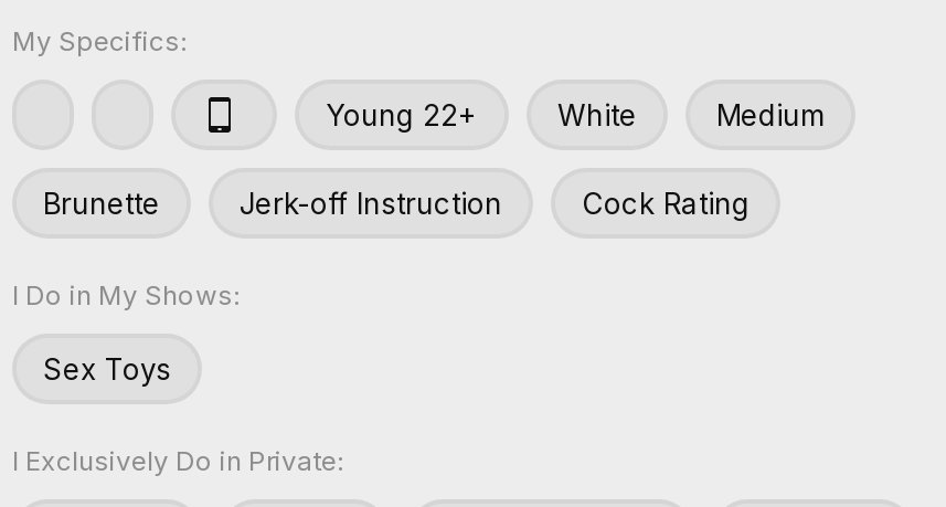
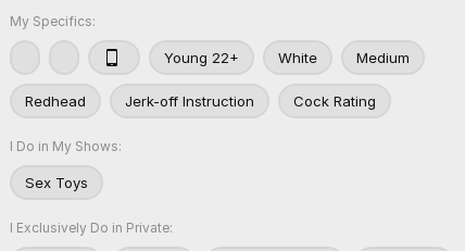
- Brunette
+ Redhead
